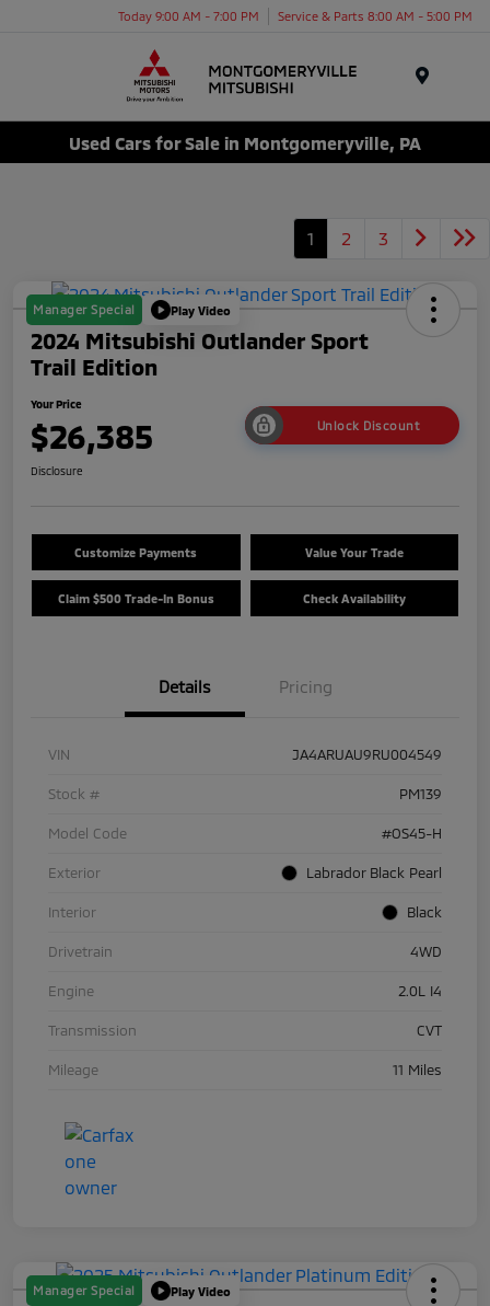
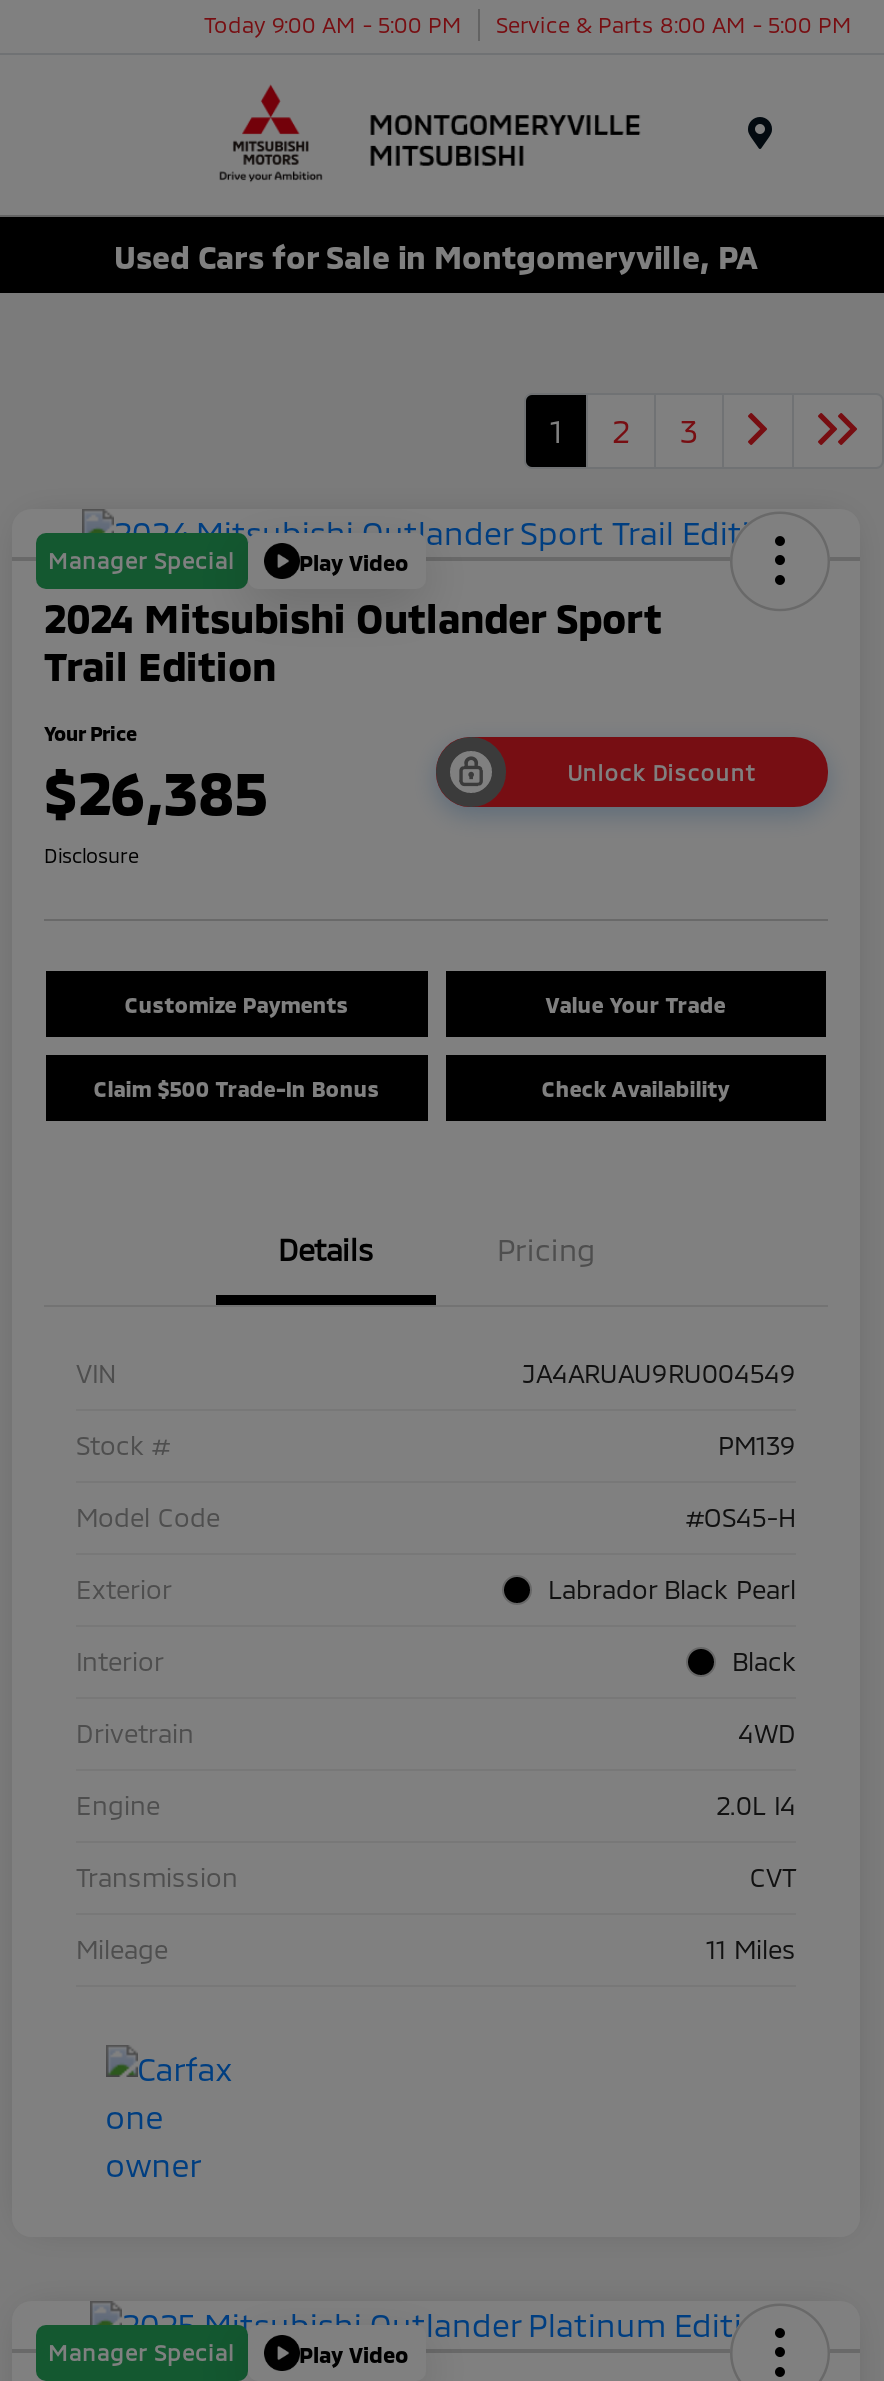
- Today 9:00 AM - 7:00 PM Service & Parts 8:00 AM - 5:00 PM
+ Today 9:00 AM - 5:00 PM Service & Parts 8:00 AM - 5:00 PM
